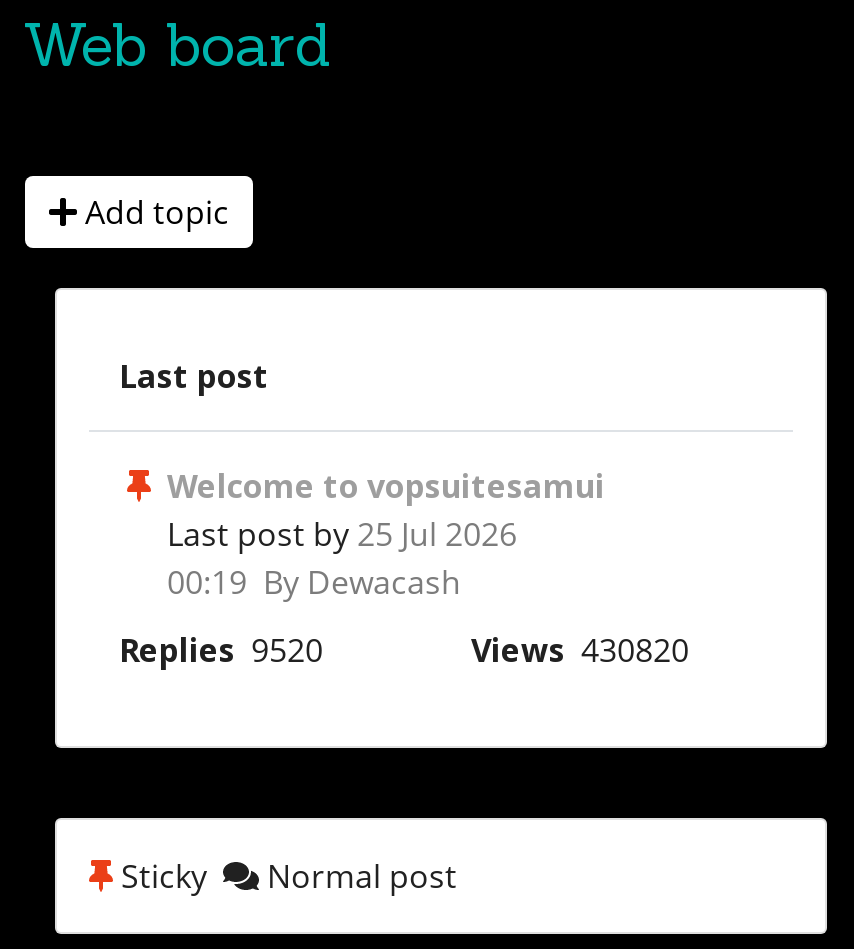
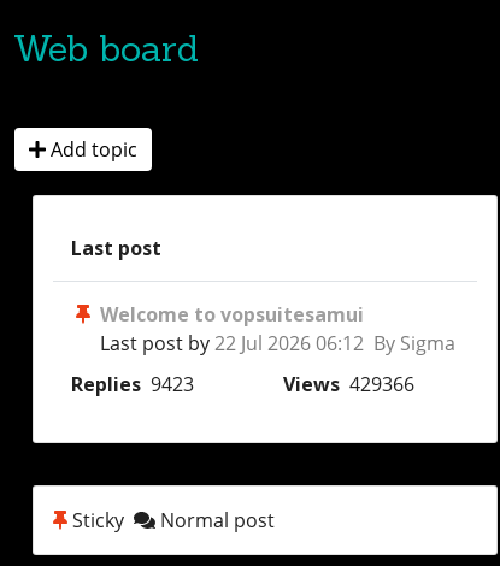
- Last post by 25 Jul 2026
- 00:19 By Dewacash
+ Last post by 22 Jul 2026 06:12 By Sigma

- Replies 9520
- Views 430820
+ Replies 9423
+ Views 429366
